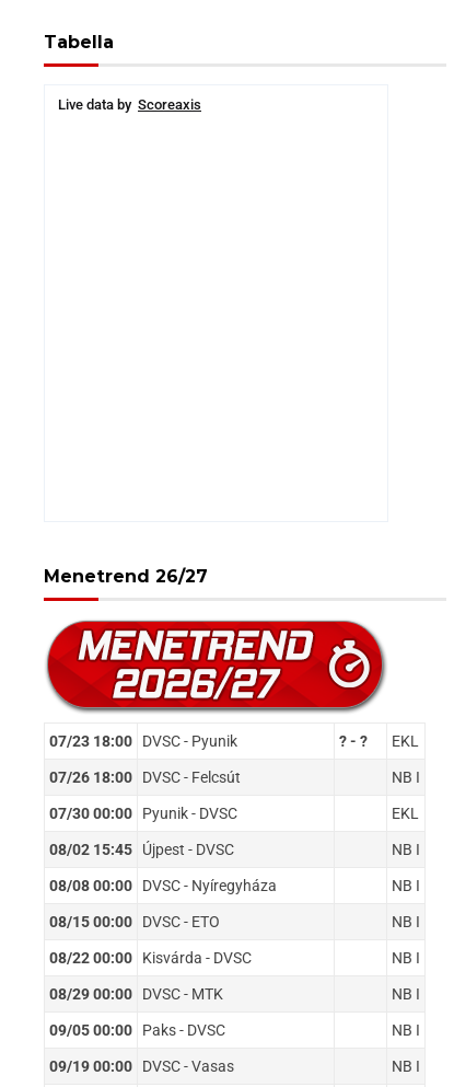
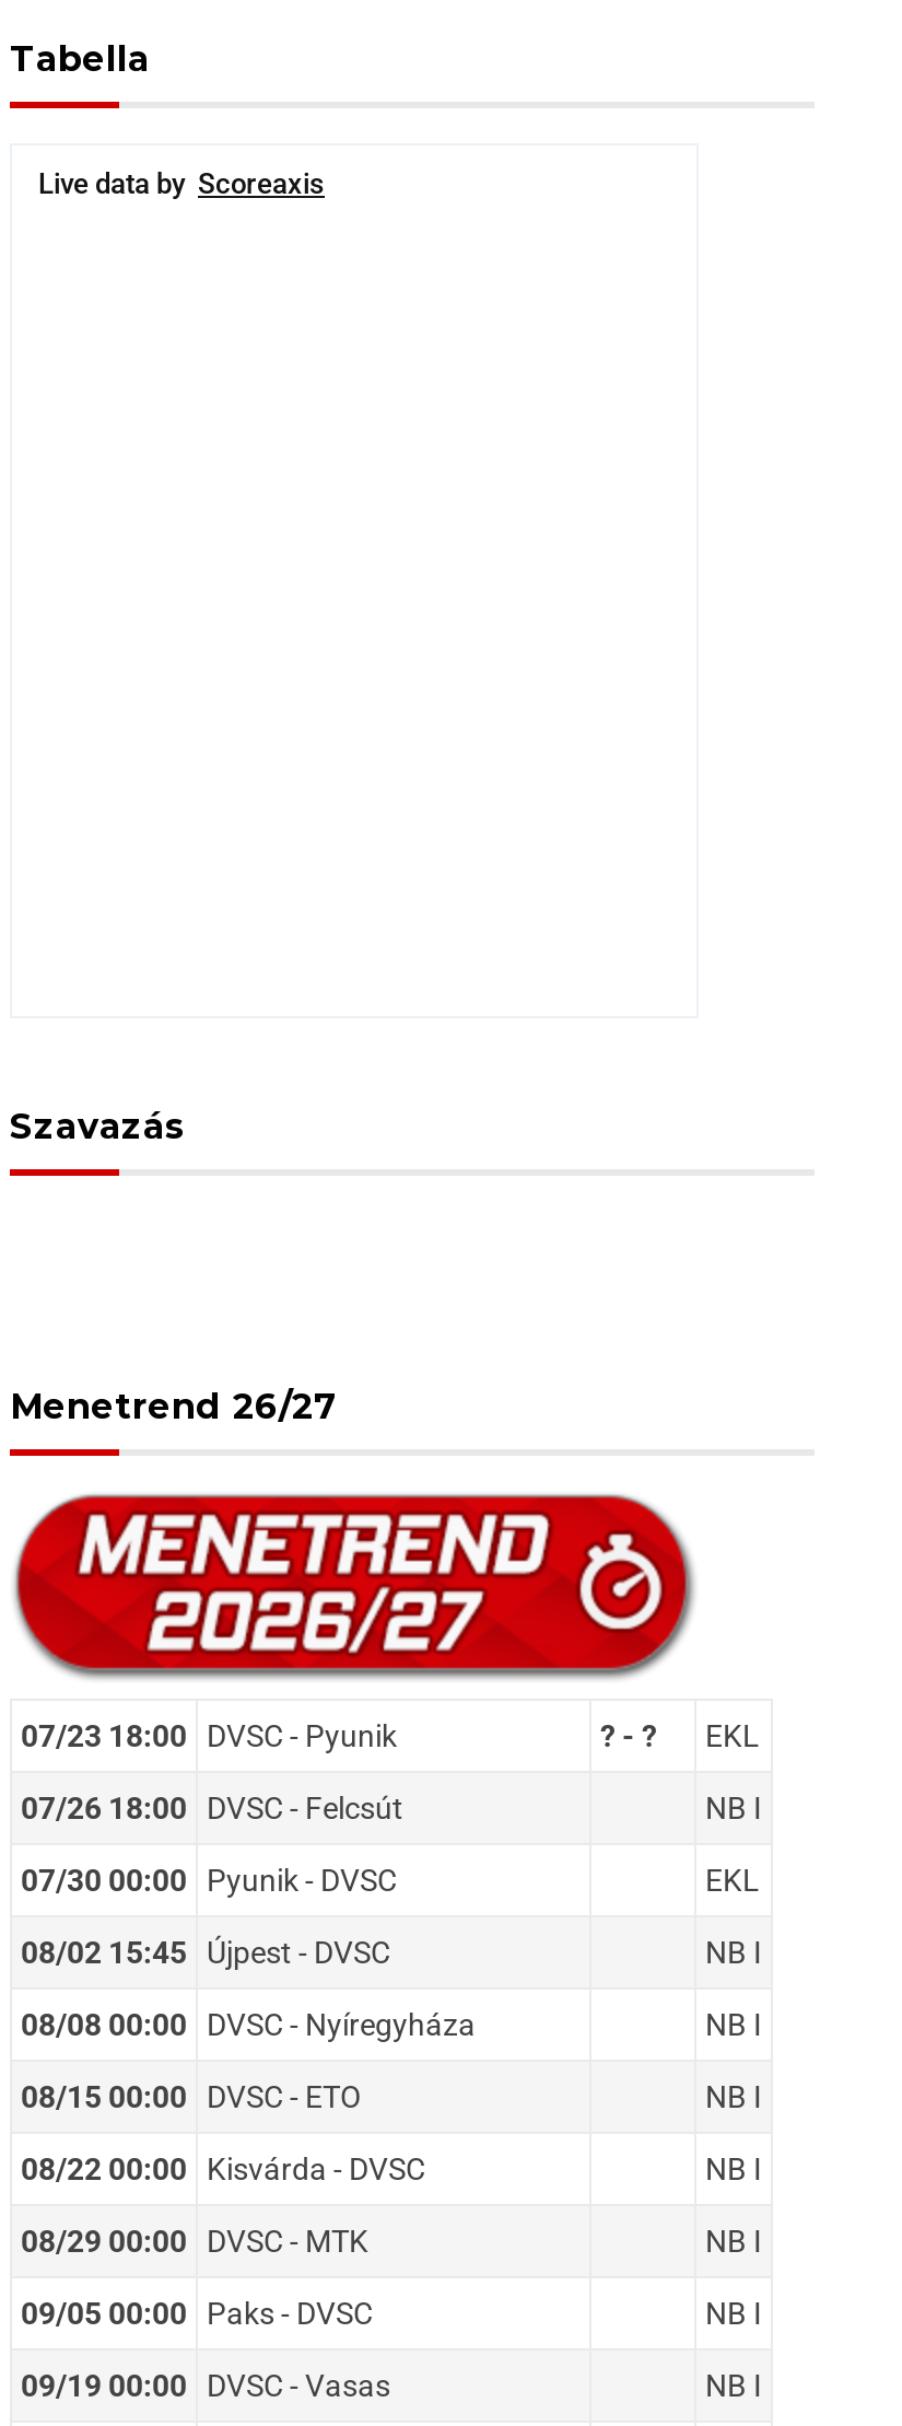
+ Szavazás
